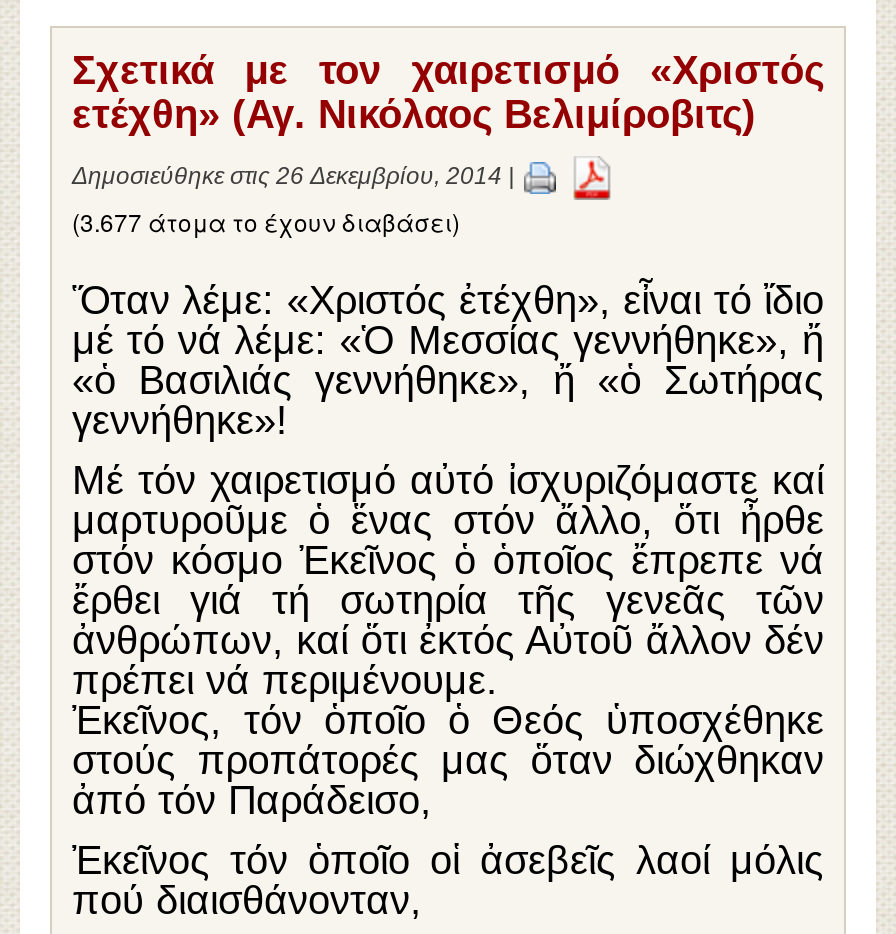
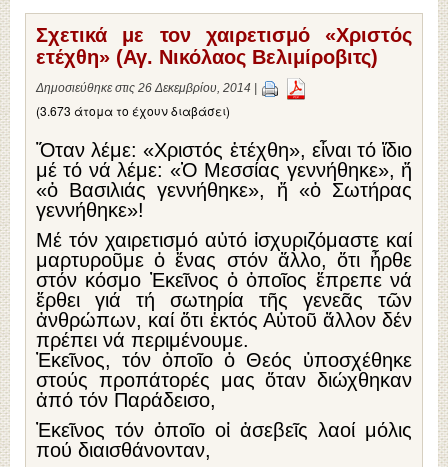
- (3.677 άτομα το έχουν διαβάσει)
+ (3.673 άτομα το έχουν διαβάσει)
